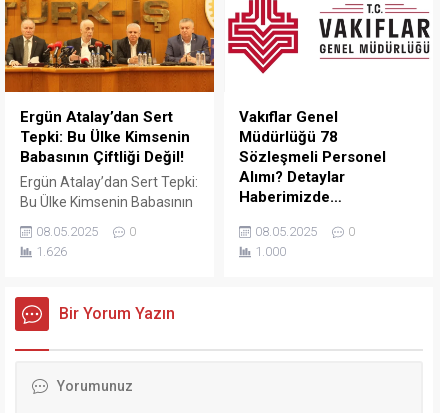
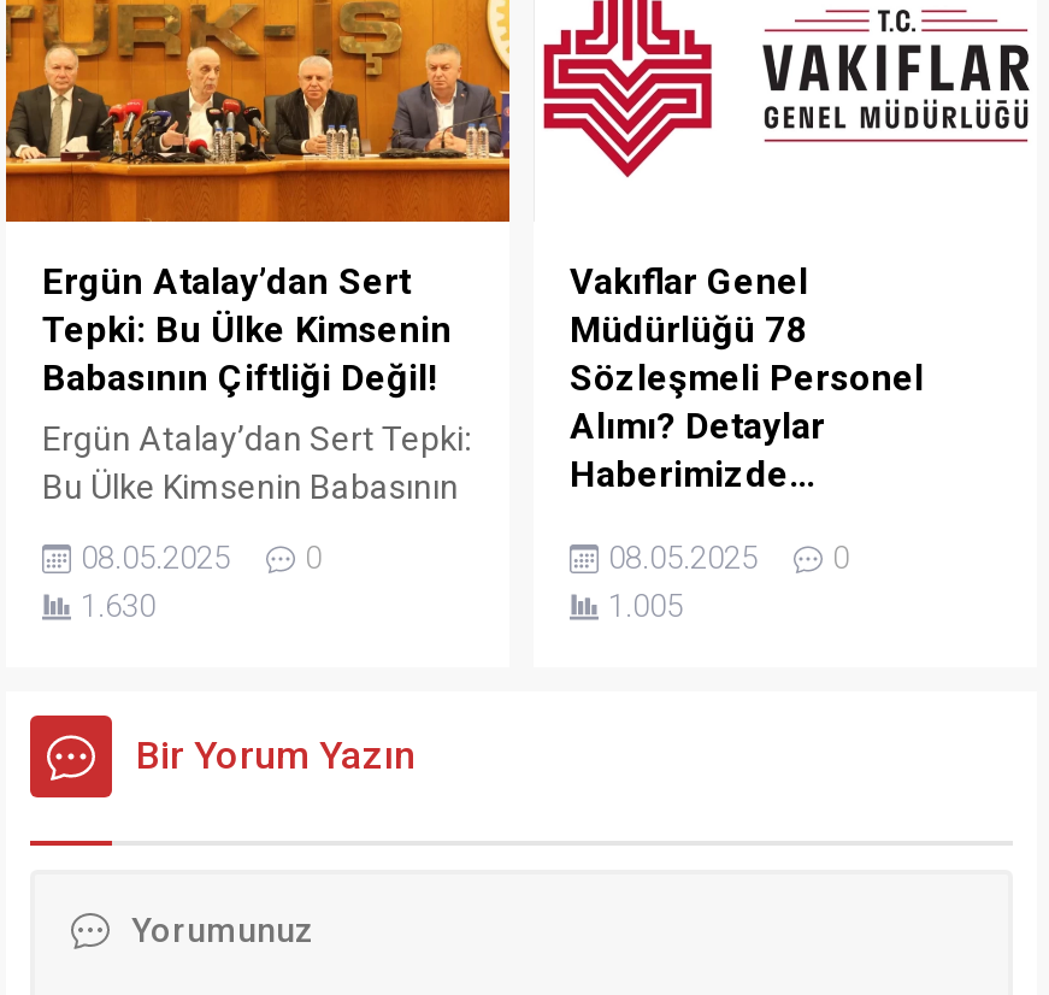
- 1.626
+ 1.630

- 1.000
+ 1.005
